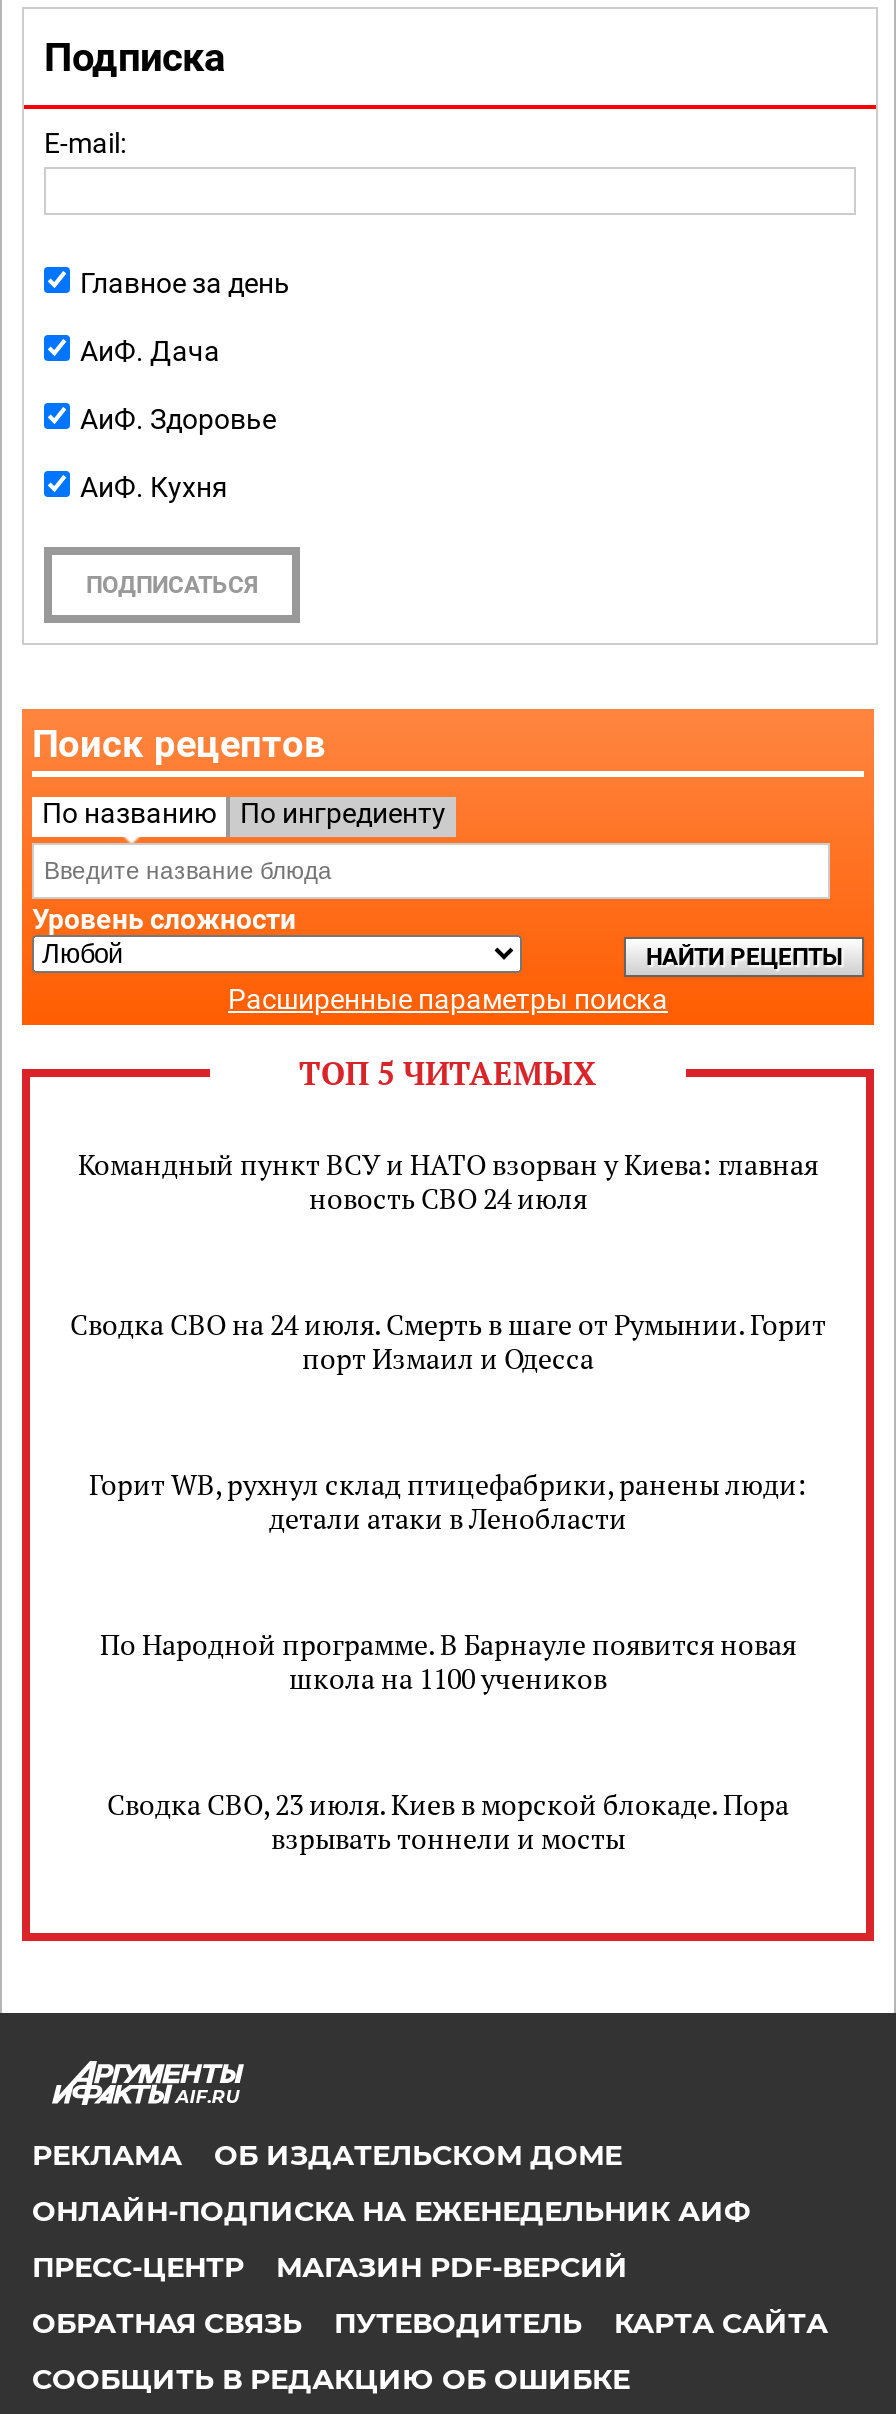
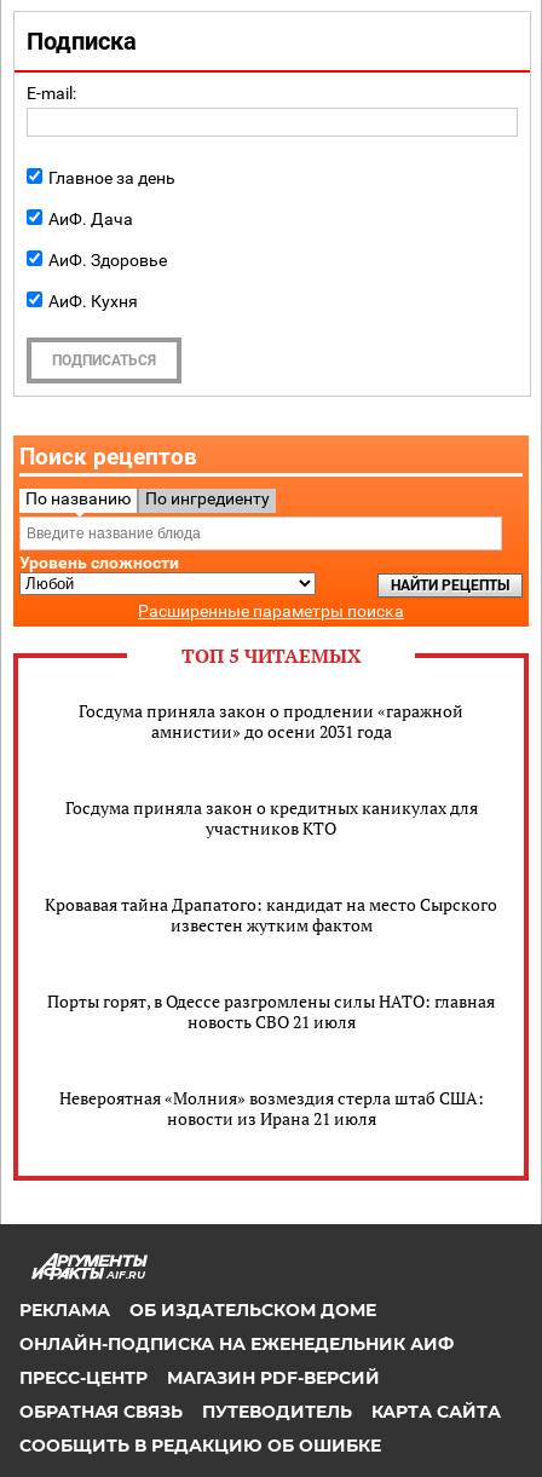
- Командный пункт ВСУ и НАТО взорван у Киева: главная
- новость СВО 24 июля
+ Госдума приняла закон о продлении «гаражной
+ амнистии» до осени 2031 года

- Сводка СВО на 24 июля. Смерть в шаге от Румынии. Горит
- порт Измаил и Одесса
+ Госдума приняла закон о кредитных каникулах для
+ участников КТО

- Горит WB, рухнул склад птицефабрики, ранены люди:
- детали атаки в Ленобласти
+ Кровавая тайна Драпатого: кандидат на место Сырского
+ известен жутким фактом

- По Народной программе. В Барнауле появится новая
- школа на 1100 учеников
+ Порты горят, в Одессе разгромлены силы НАТО: главная
+ новость СВО 21 июля

- Сводка СВО, 23 июля. Киев в морской блокаде. Пора
- взрывать тоннели и мосты
+ Невероятная «Молния» возмездия стерла штаб США:
+ новости из Ирана 21 июля
